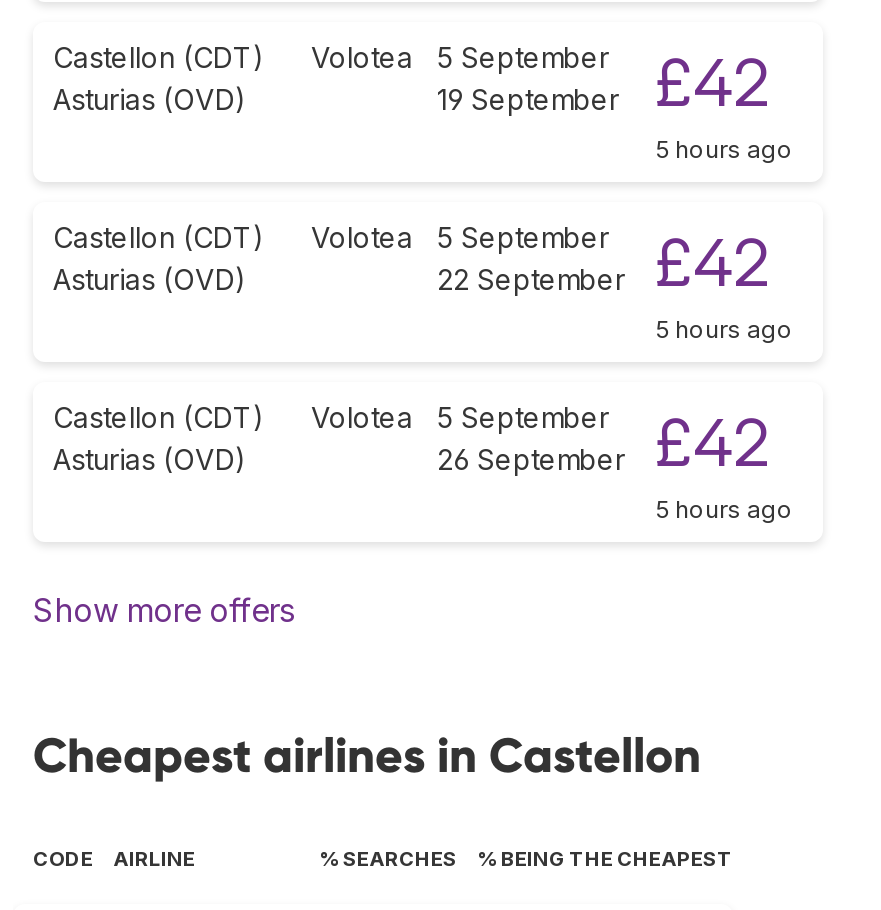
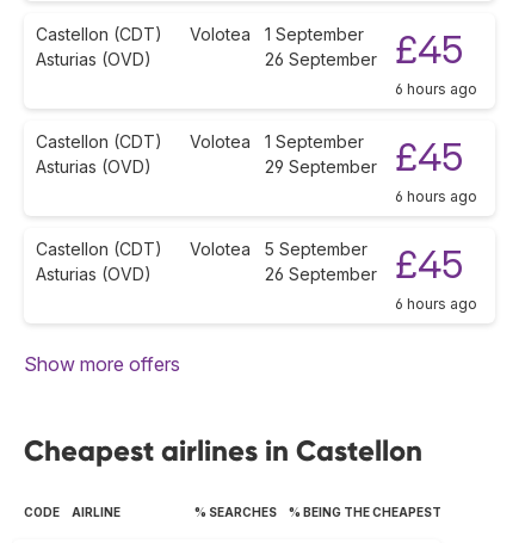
- 5 September
+ 1 September

- £42
+ £45

- 19 September
+ 26 September

- 5 hours ago
+ 6 hours ago

- 5 September
+ 1 September

- £42
+ £45

- 22 September
+ 29 September

- 5 hours ago
+ 6 hours ago

- Castellon (CDT) Volotea 5 September 26 September £42
+ Castellon (CDT) Volotea 5 September 26 September £45

- 5 hours ago
+ 6 hours ago
